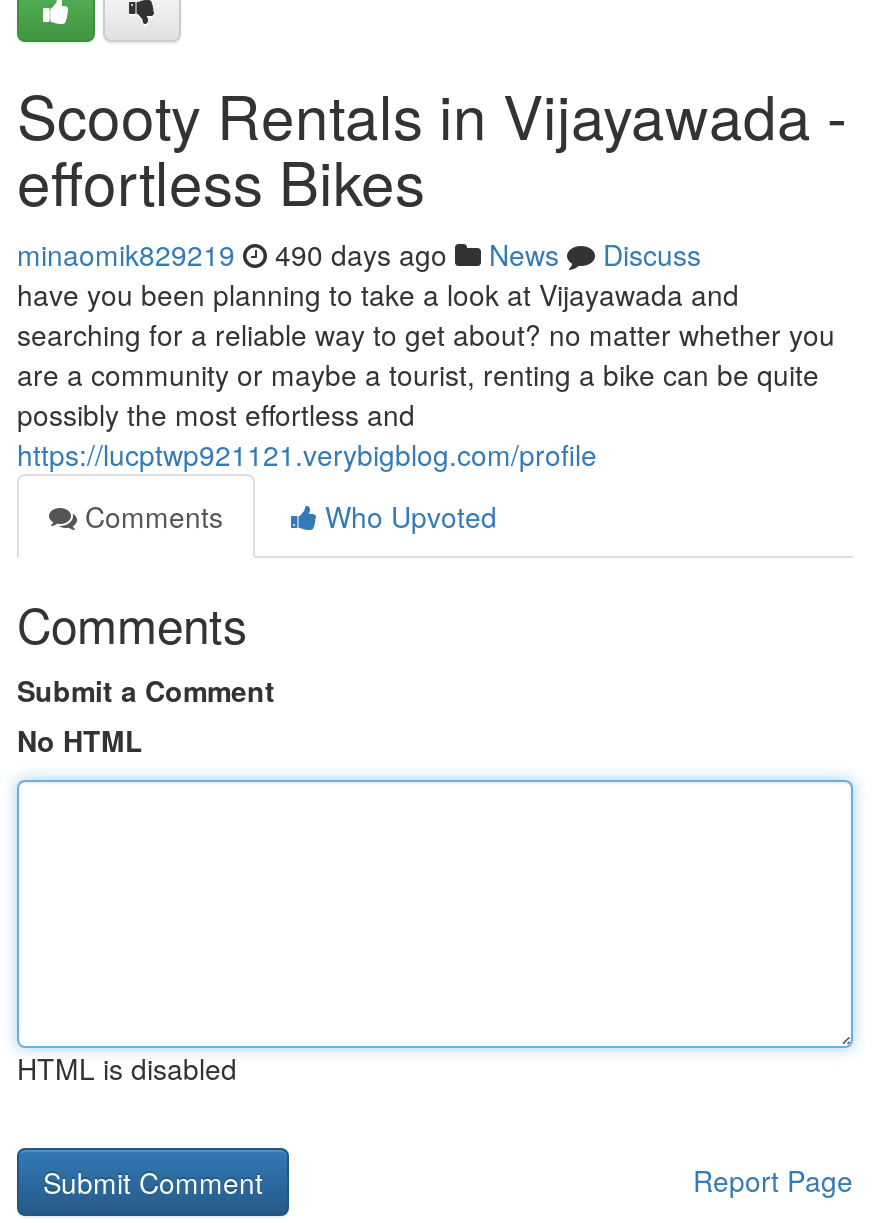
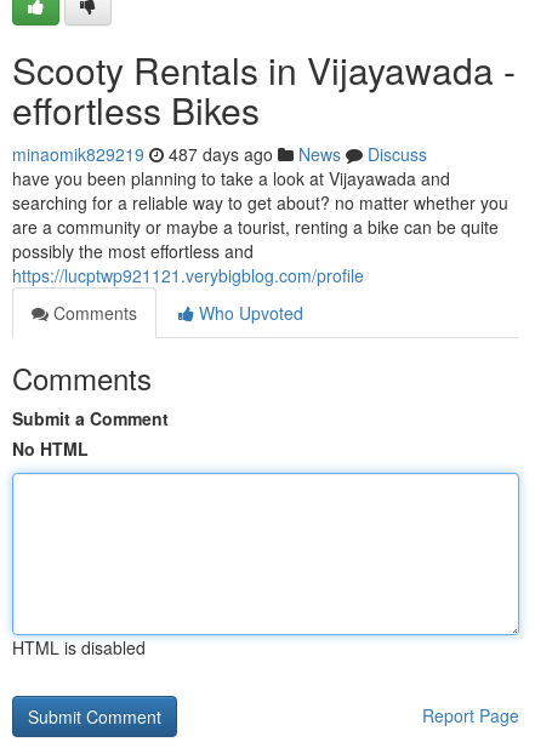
- minaomik829219 490 days ago News Discuss
+ minaomik829219 487 days ago News Discuss
